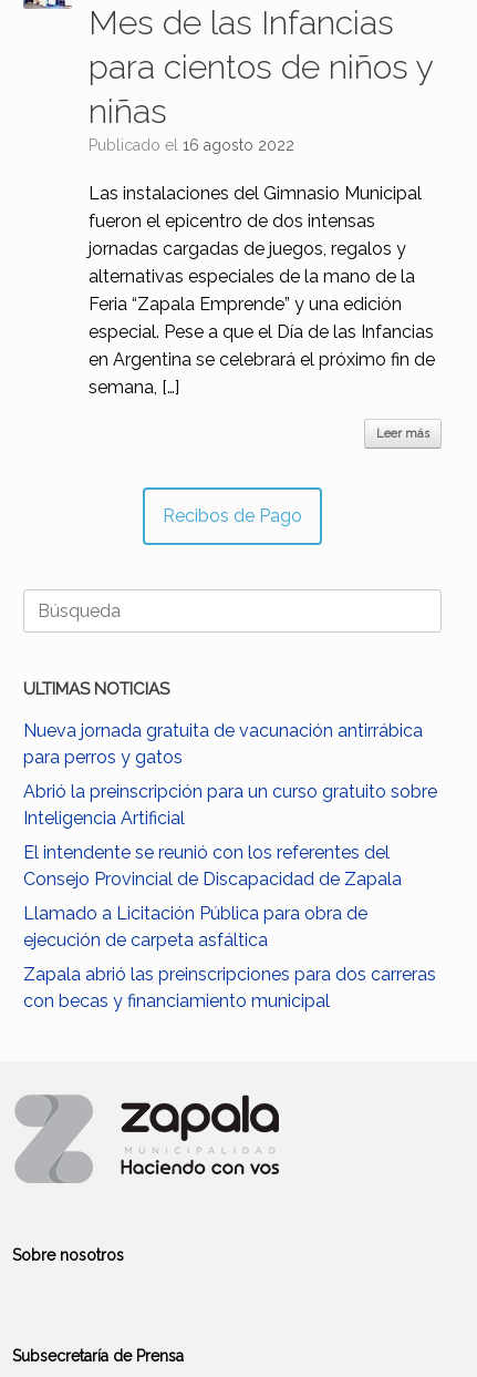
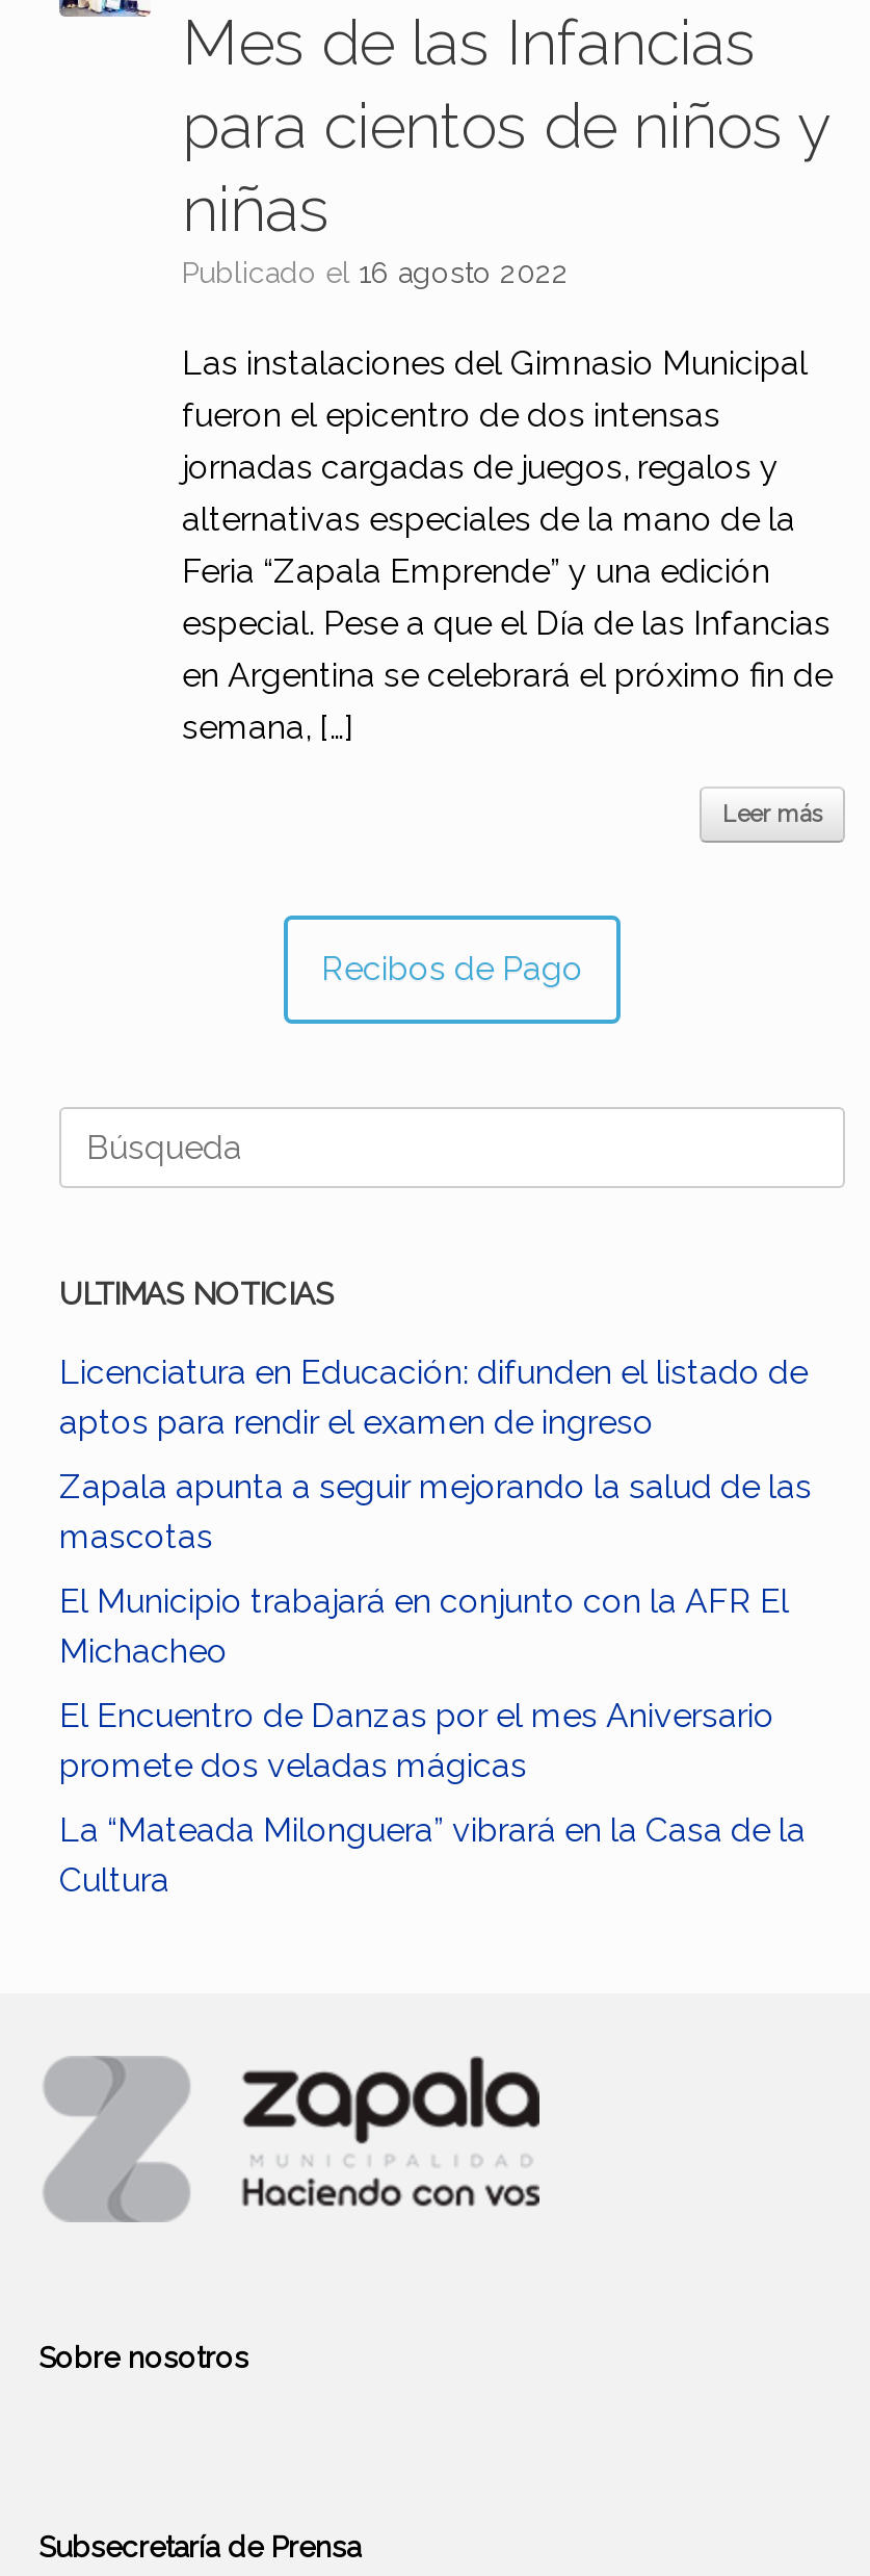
- Nueva jornada gratuita de vacunación antirrábica
- para perros y gatos
+ Licenciatura en Educación: difunden el listado de
+ aptos para rendir el examen de ingreso

- Abrió la preinscripción para un curso gratuito sobre
- Inteligencia Artificial
+ Zapala apunta a seguir mejorando la salud de las
+ mascotas

- El intendente se reunió con los referentes del
- Consejo Provincial de Discapacidad de Zapala
+ El Municipio trabajará en conjunto con la AFR El
+ Michacheo

- Llamado a Licitación Pública para obra de
- ejecución de carpeta asfáltica
+ El Encuentro de Danzas por el mes Aniversario
+ promete dos veladas mágicas

- Zapala abrió las preinscripciones para dos carreras
- con becas y financiamiento municipal
+ La “Mateada Milonguera” vibrará en la Casa de la
+ Cultura
